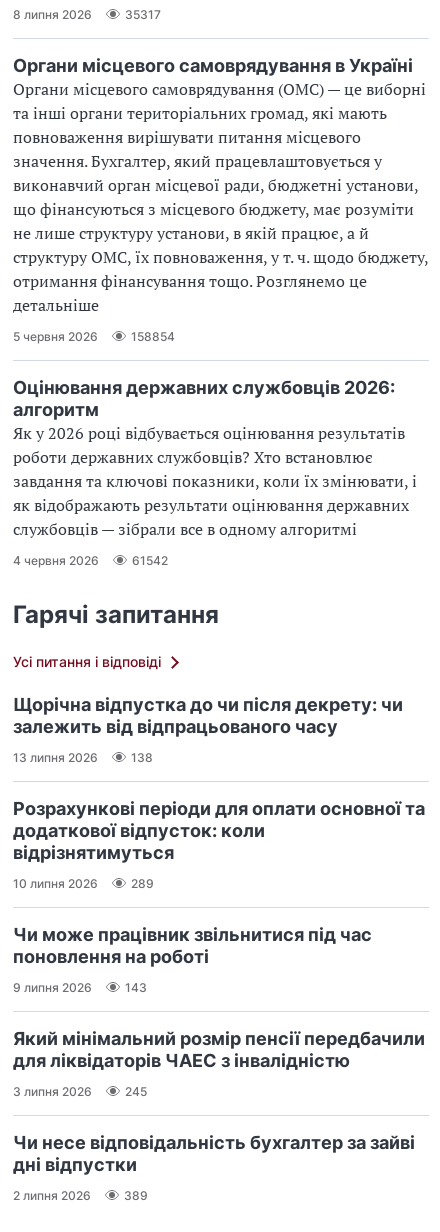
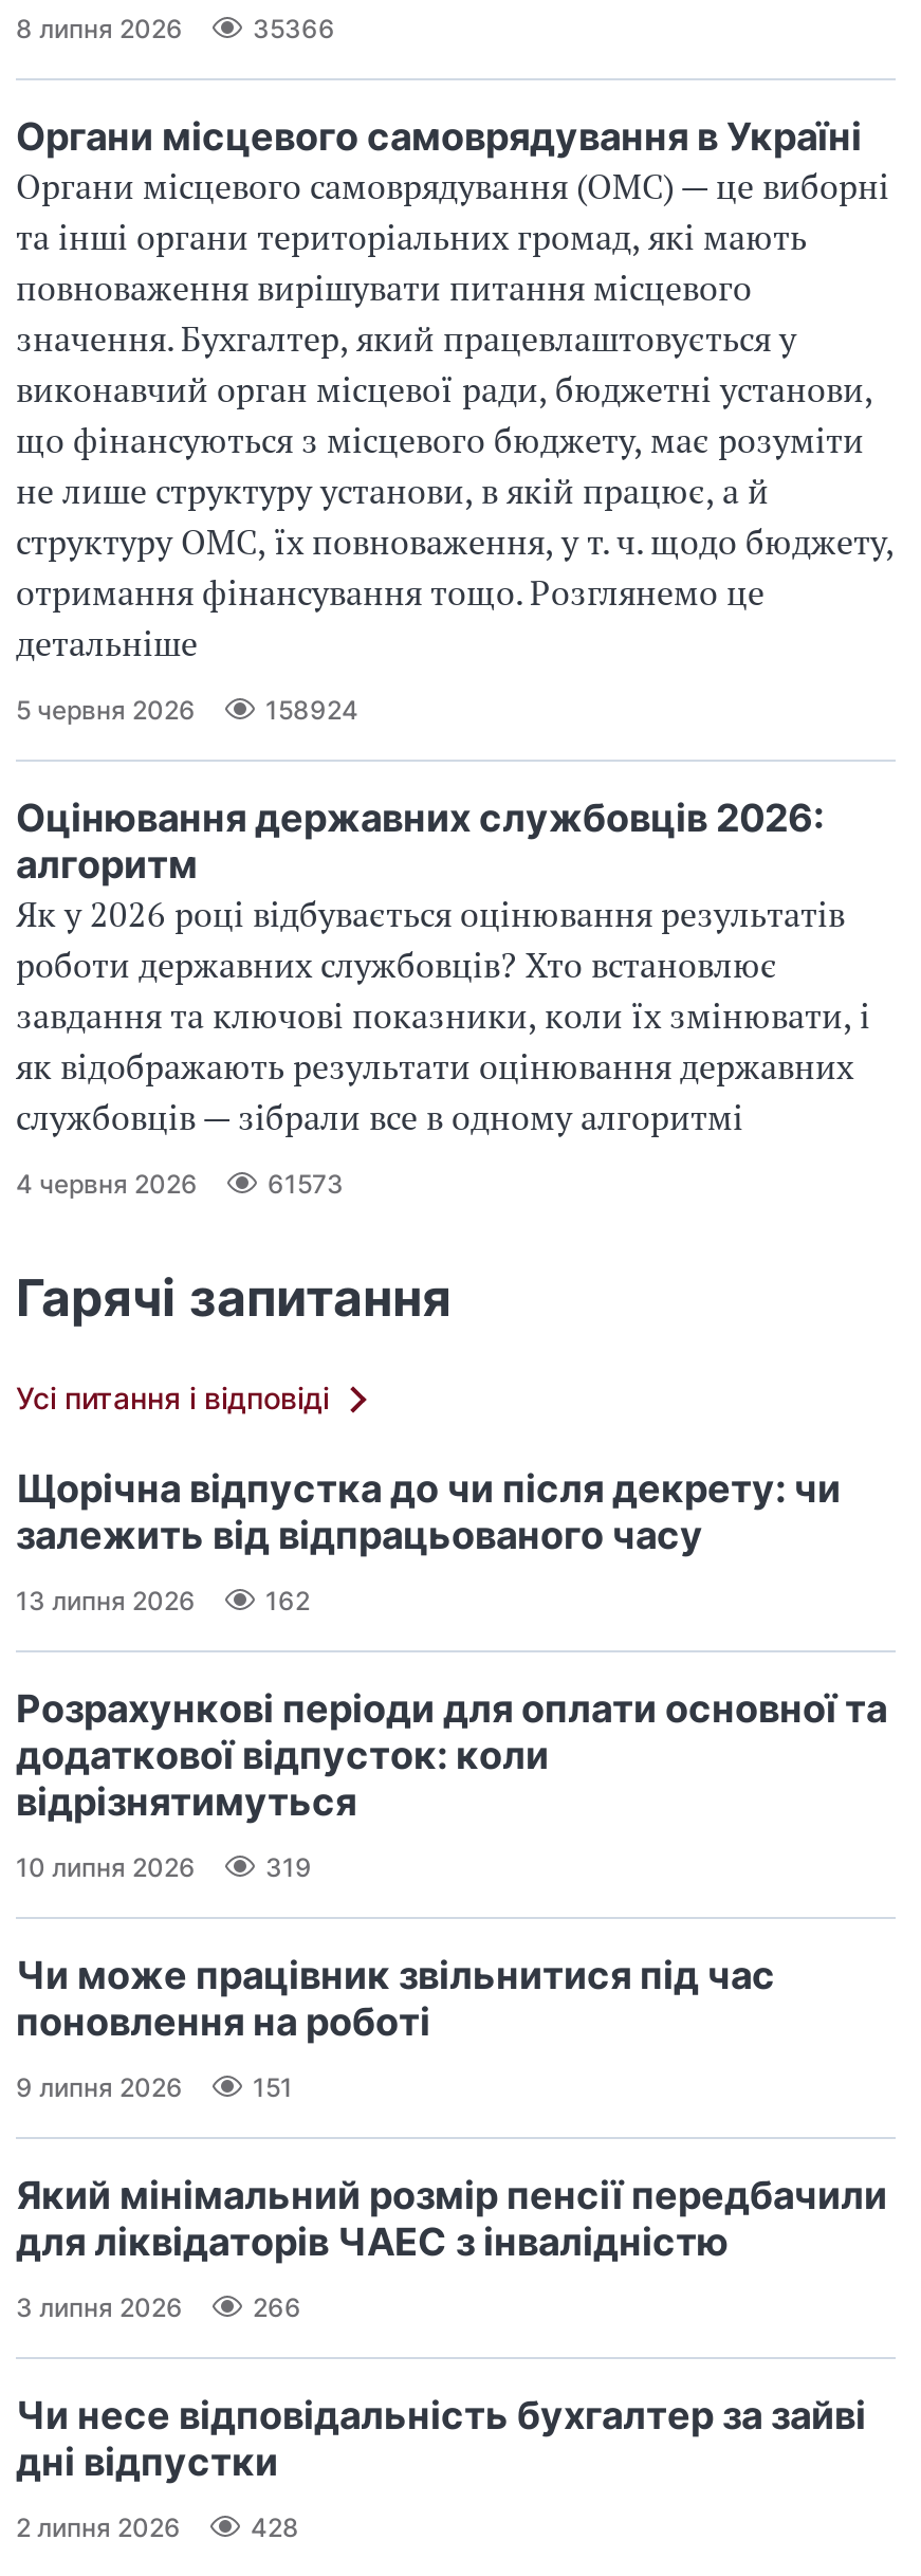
- 35317
+ 35366

- 158854
+ 158924

- 61542
+ 61573

- 138
+ 162

- 289
+ 319

- 143
+ 151

- 245
+ 266

- 389
+ 428
